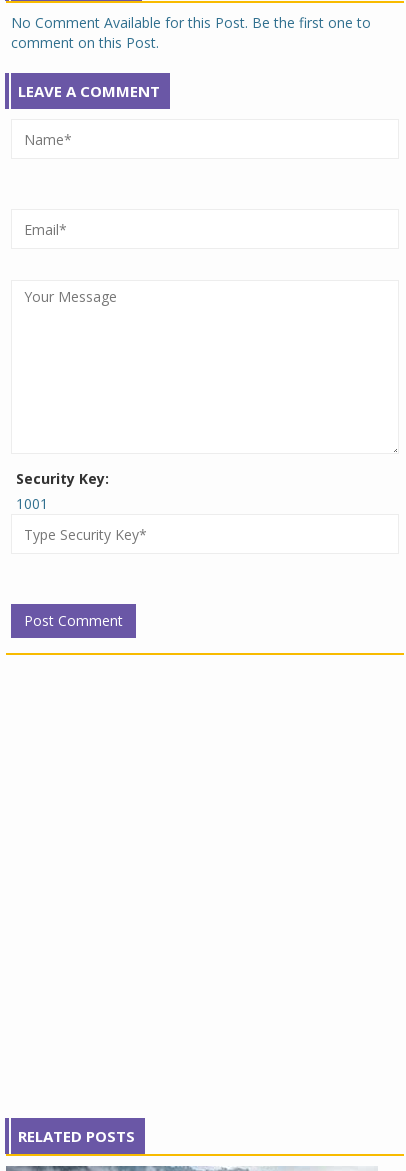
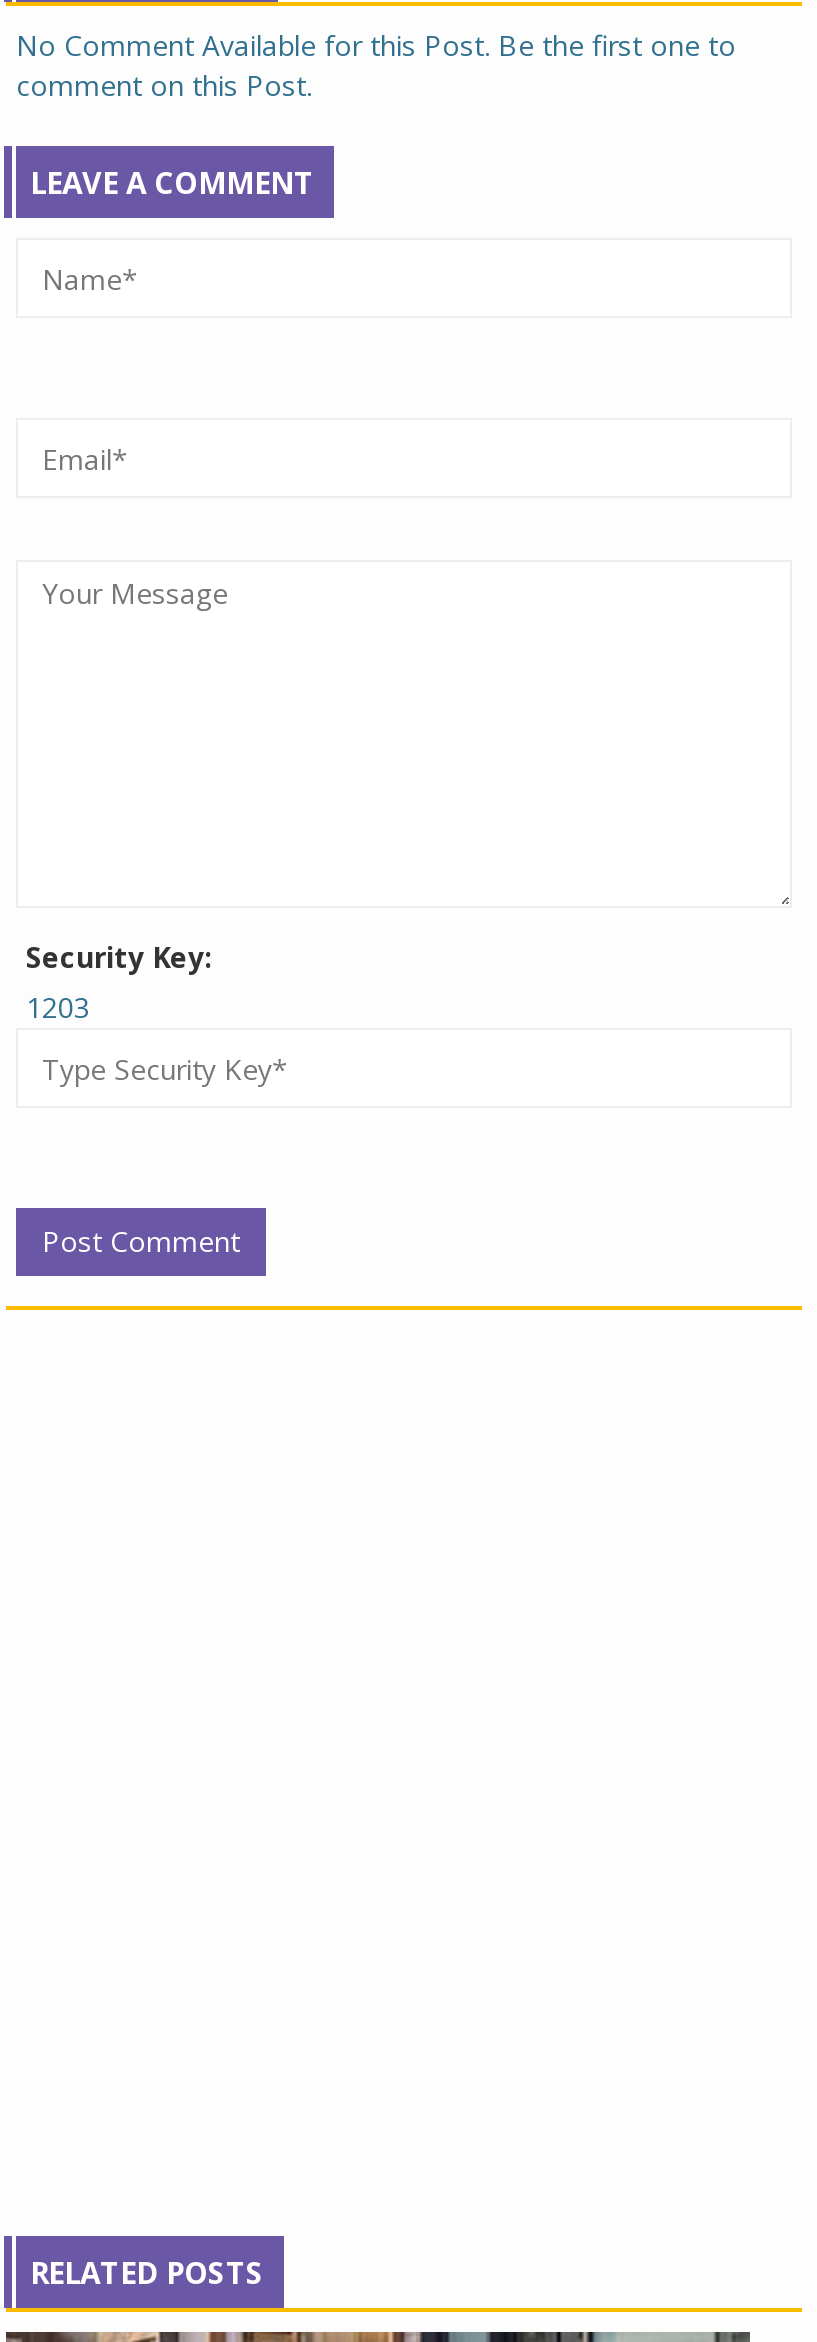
- 1001
+ 1203
